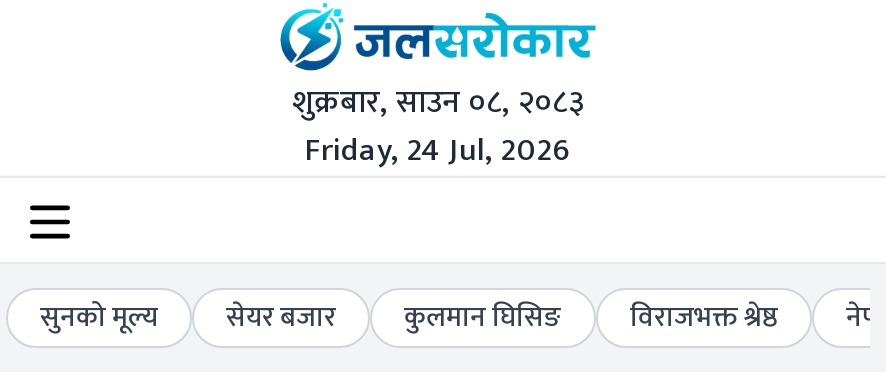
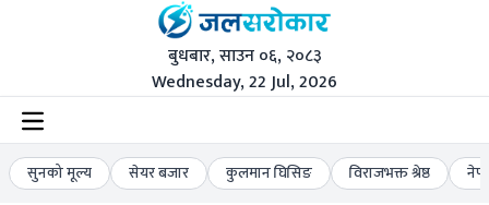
- शुक्रबार, साउन ०८, २०८३
+ बुधबार, साउन ०६, २०८३

- Friday, 24 Jul, 2026
+ Wednesday, 22 Jul, 2026
